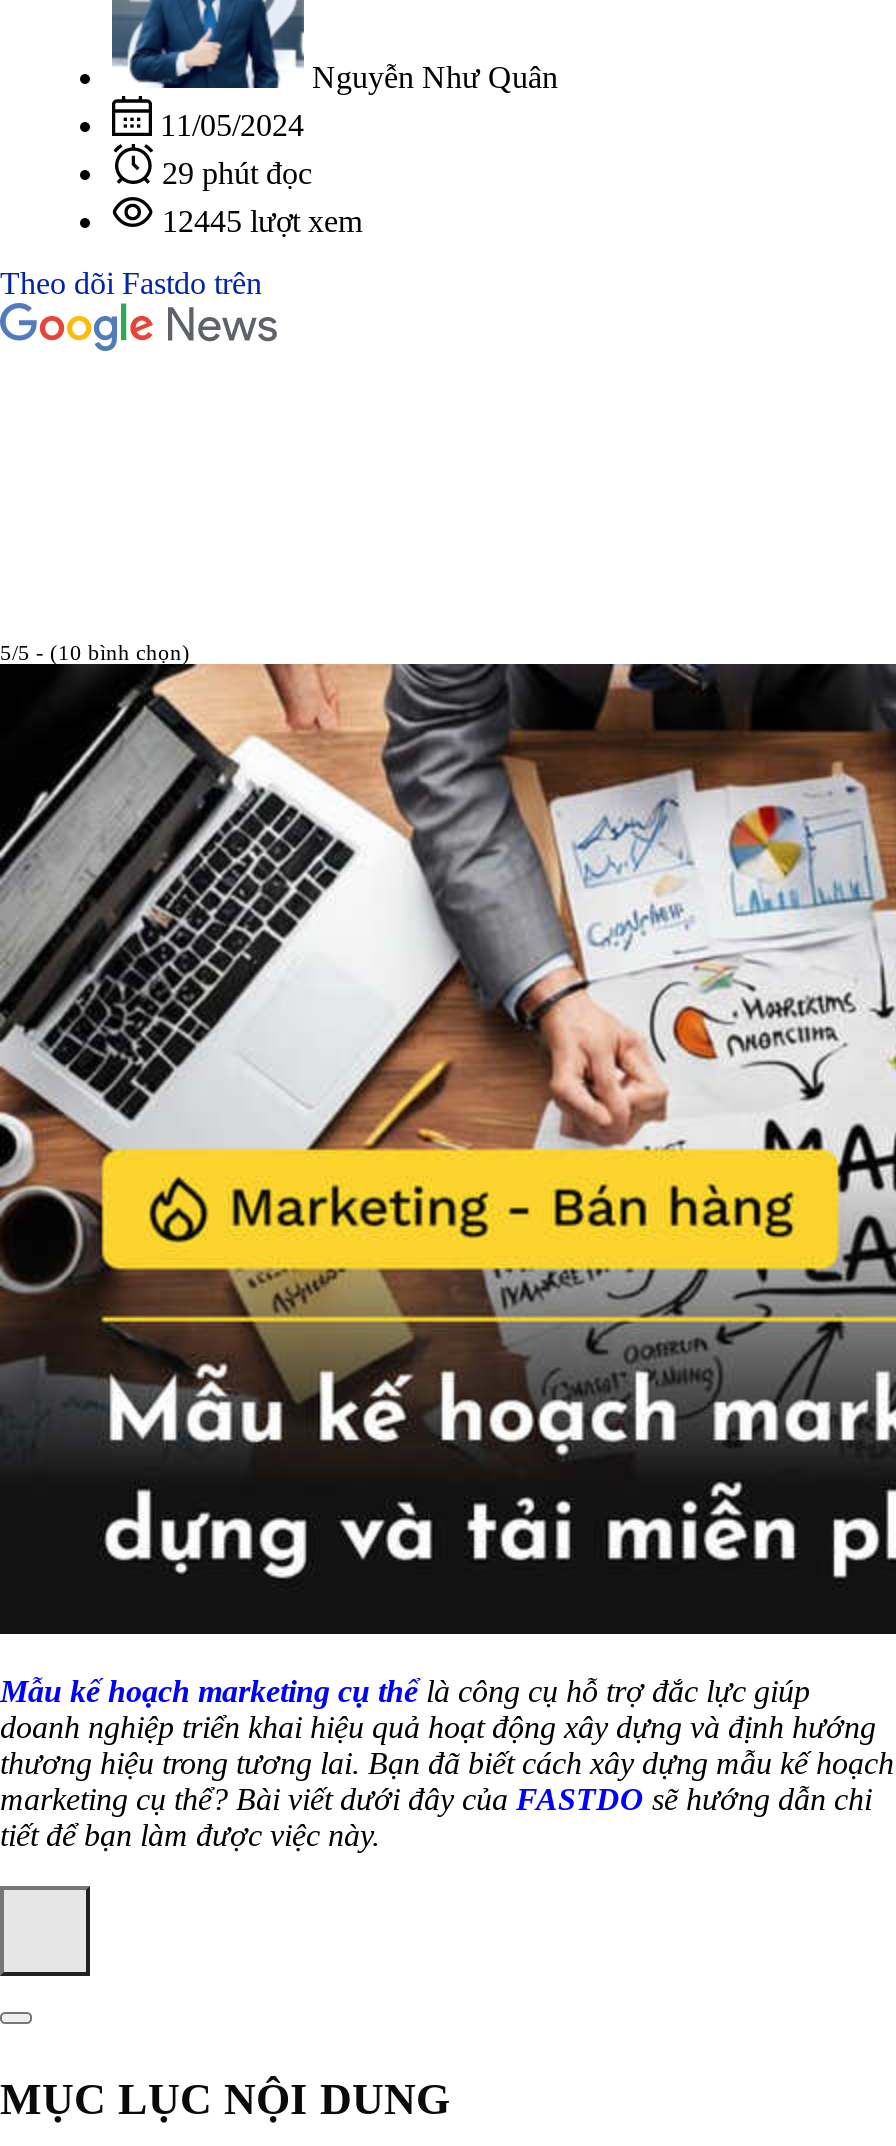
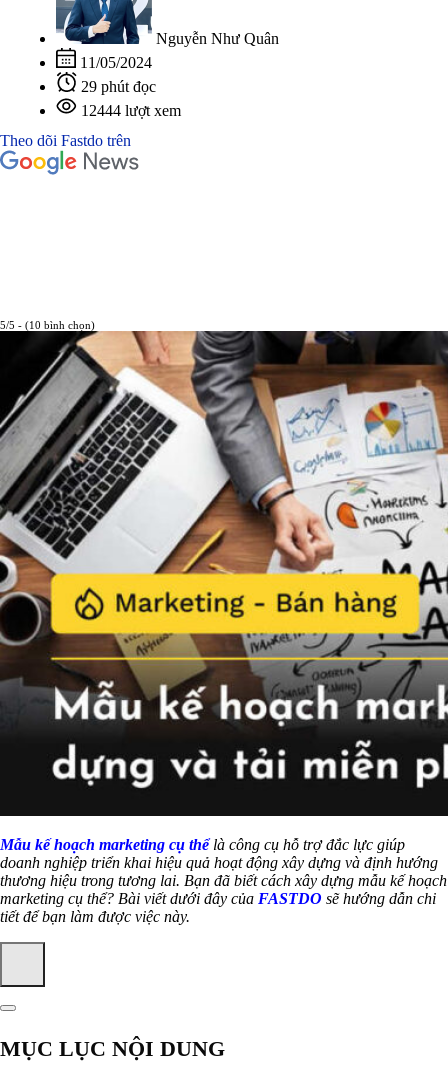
- 12445 lượt xem
+ 12444 lượt xem
